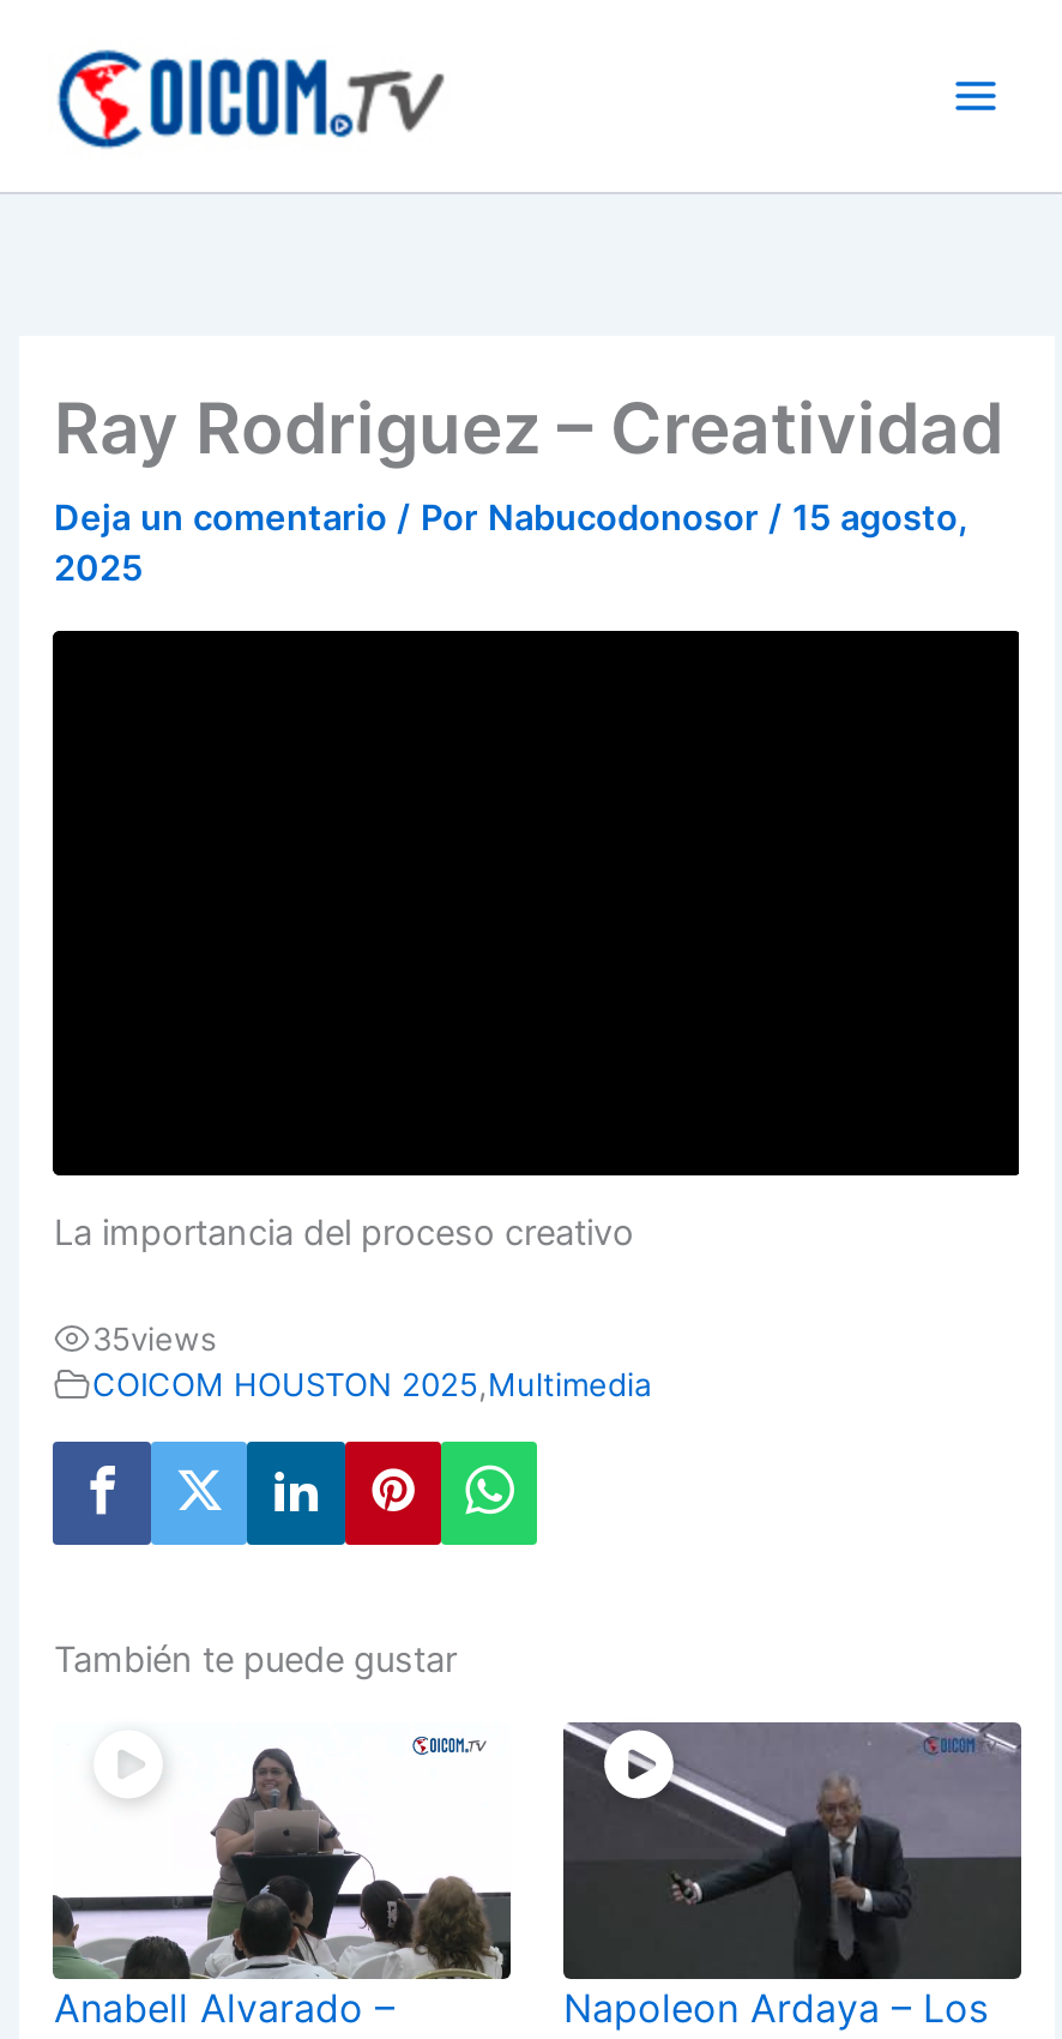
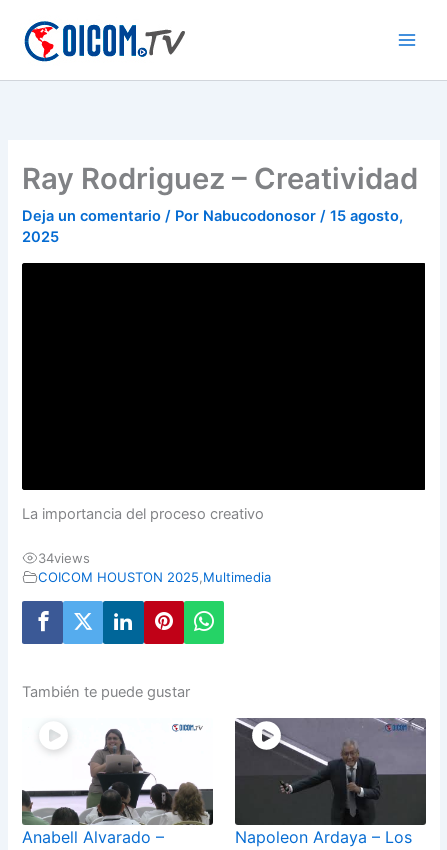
- 35views
+ 34views
